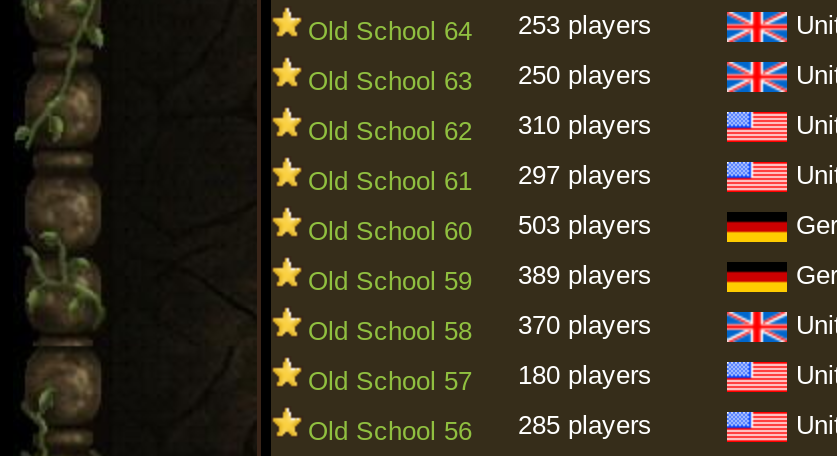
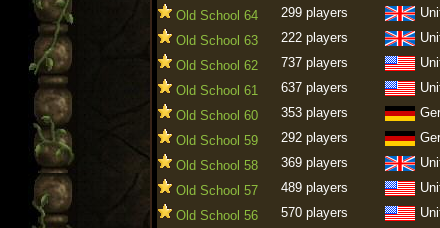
- Old School 64 253 players
+ Old School 64 299 players

- Old School 63 250 players
+ Old School 63 222 players

- Old School 62 310 players
+ Old School 62 737 players

- Old School 61 297 players
+ Old School 61 637 players

- Old School 60 503 players
+ Old School 60 353 players

- Old School 59 389 players
+ Old School 59 292 players

- Old School 58 370 players
+ Old School 58 369 players

- Old School 57 180 players
+ Old School 57 489 players

- Old School 56 285 players
+ Old School 56 570 players
